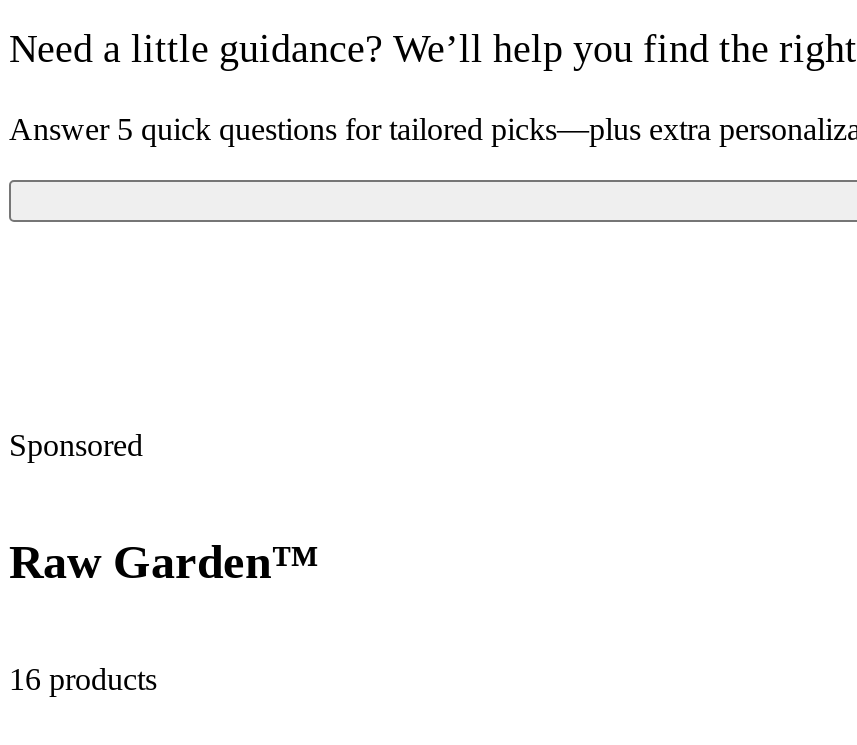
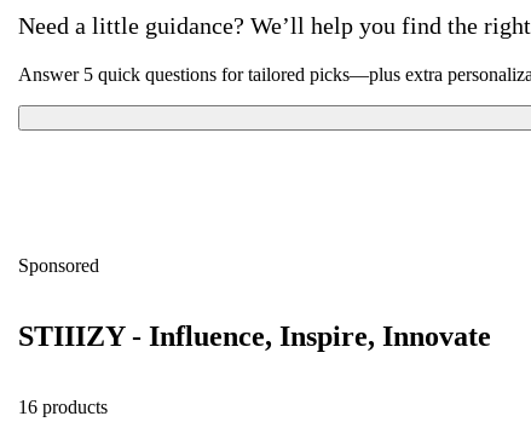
- Raw Garden™
+ STIIIZY - Influence, Inspire, Innovate
